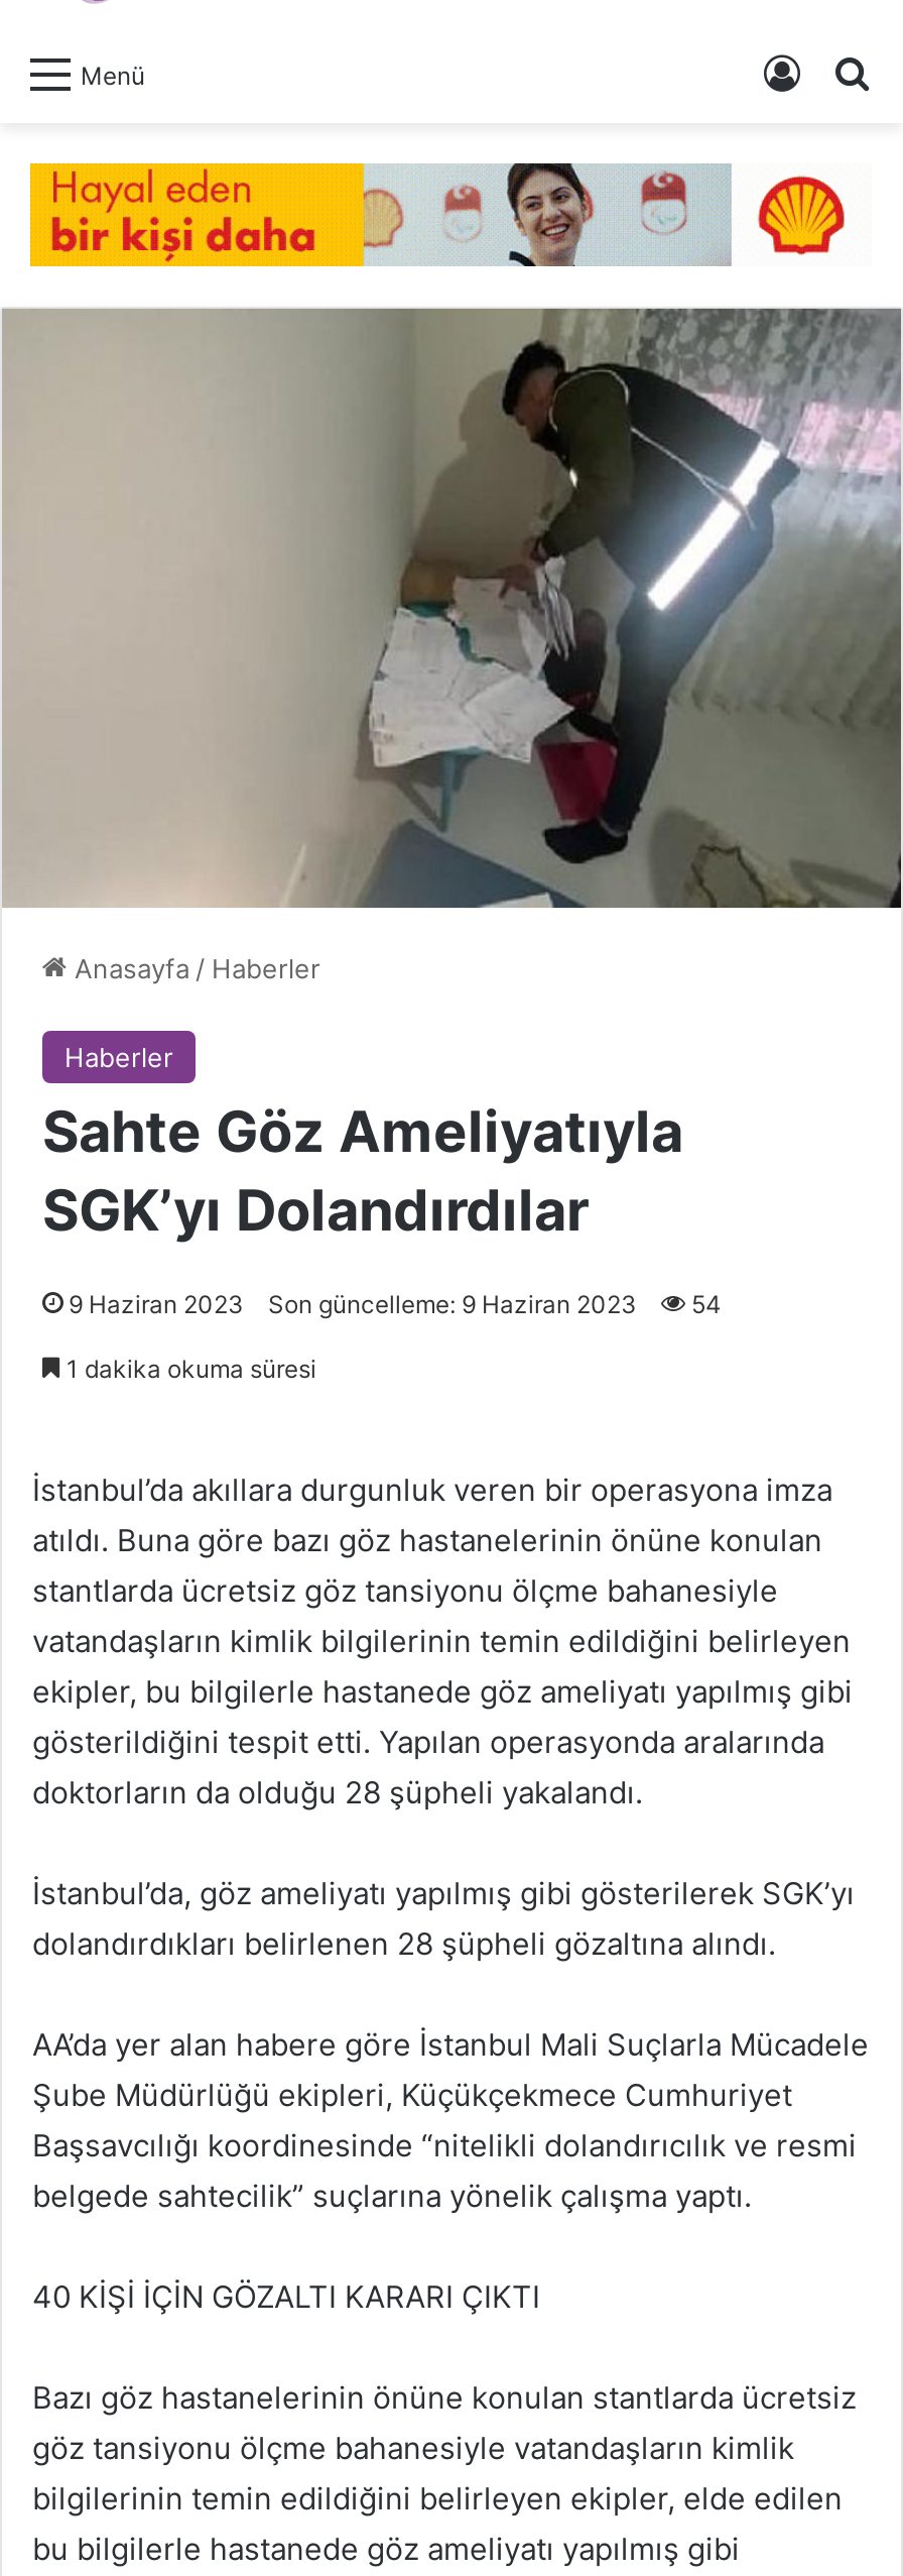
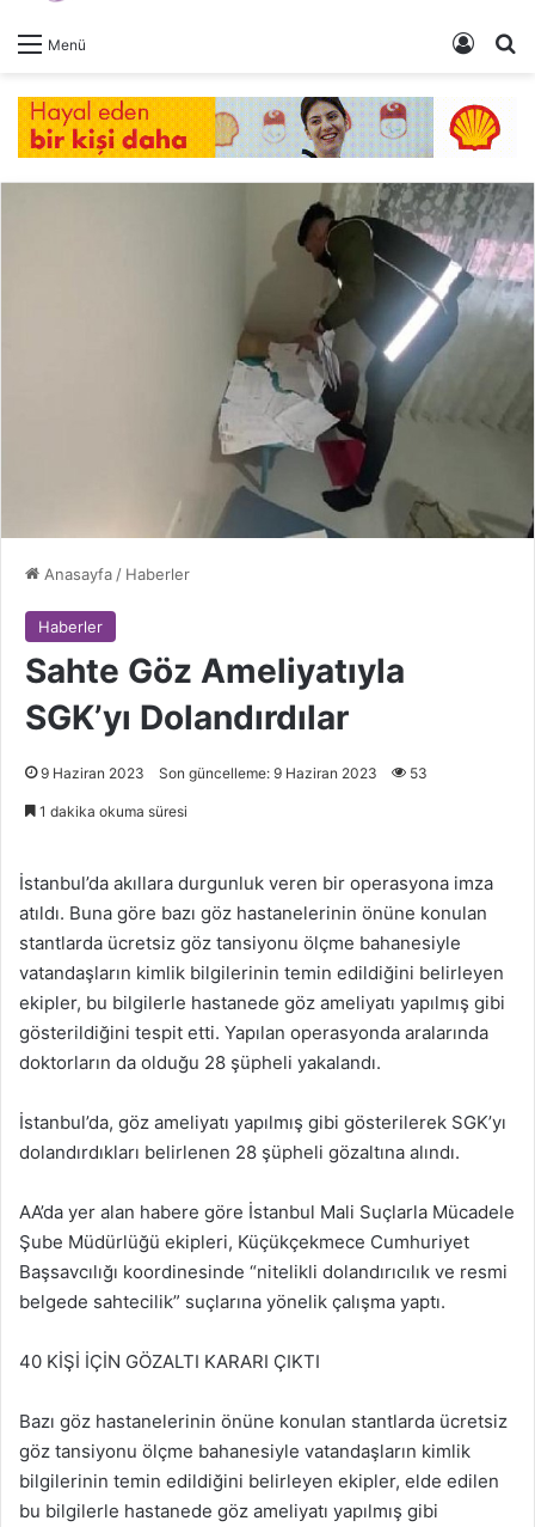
- 9 Haziran 2023 Son güncelleme: 9 Haziran 2023 54
+ 9 Haziran 2023 Son güncelleme: 9 Haziran 2023 53
